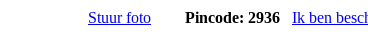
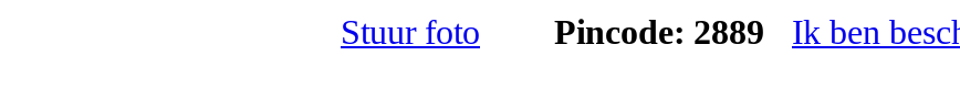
- Pincode: 2936
+ Pincode: 2889
